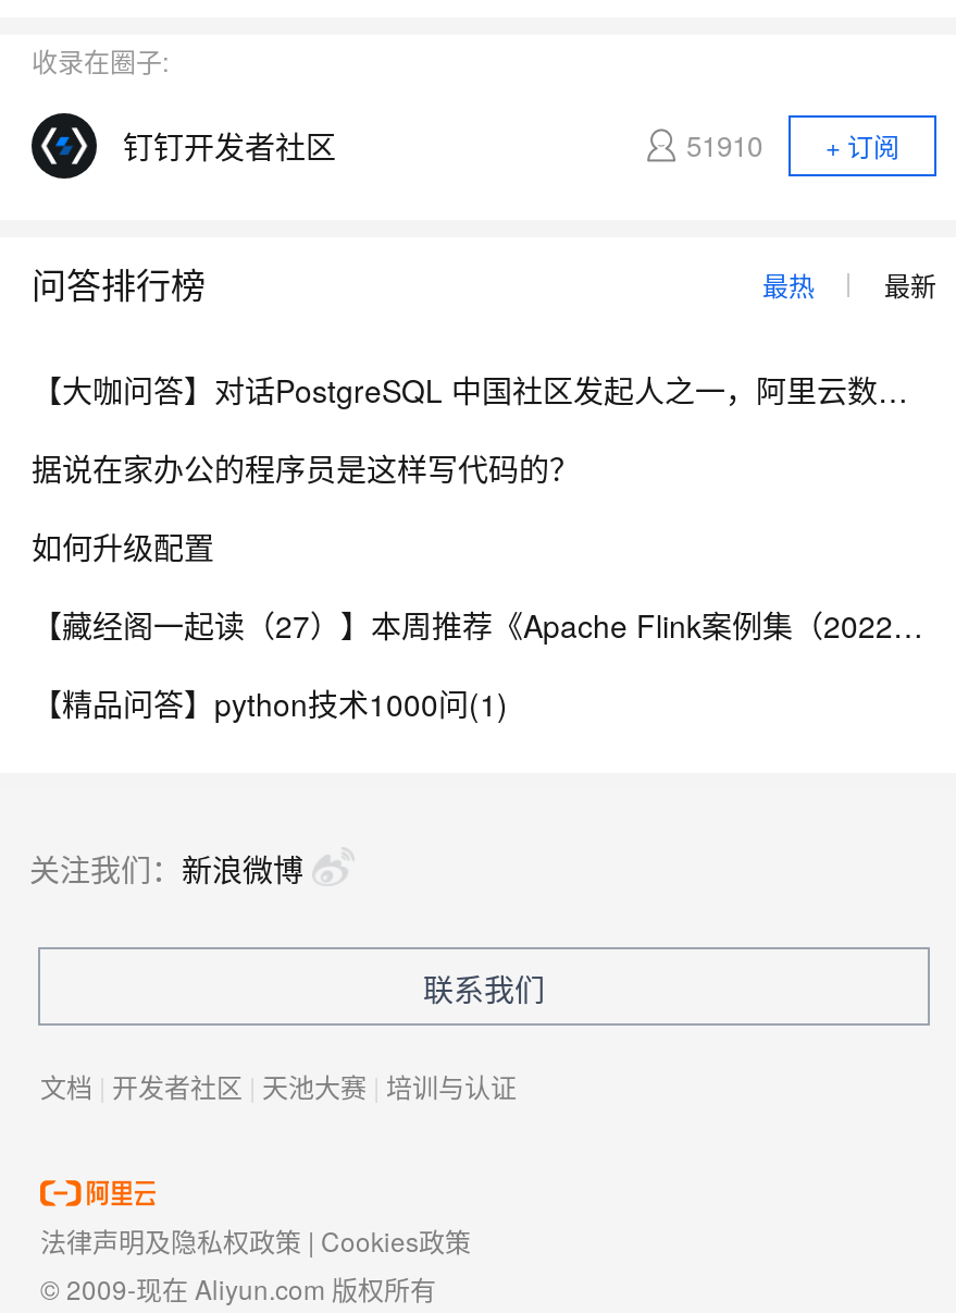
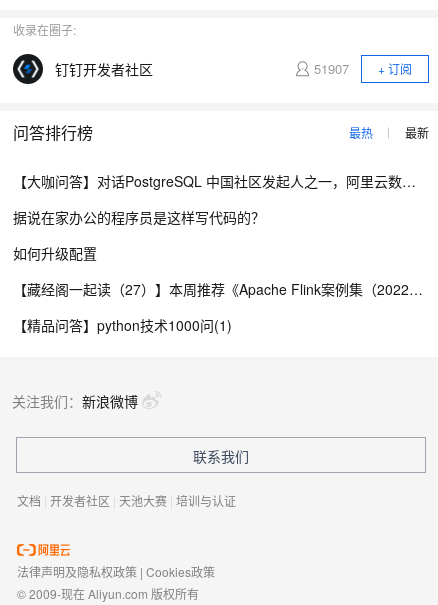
- 51910 + 订阅
+ 51907 + 订阅
